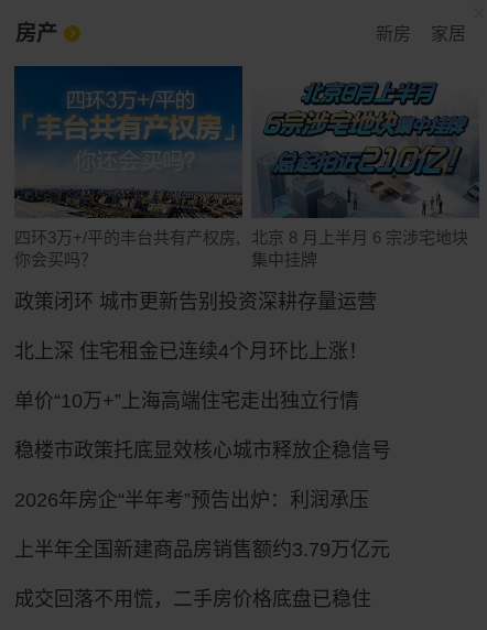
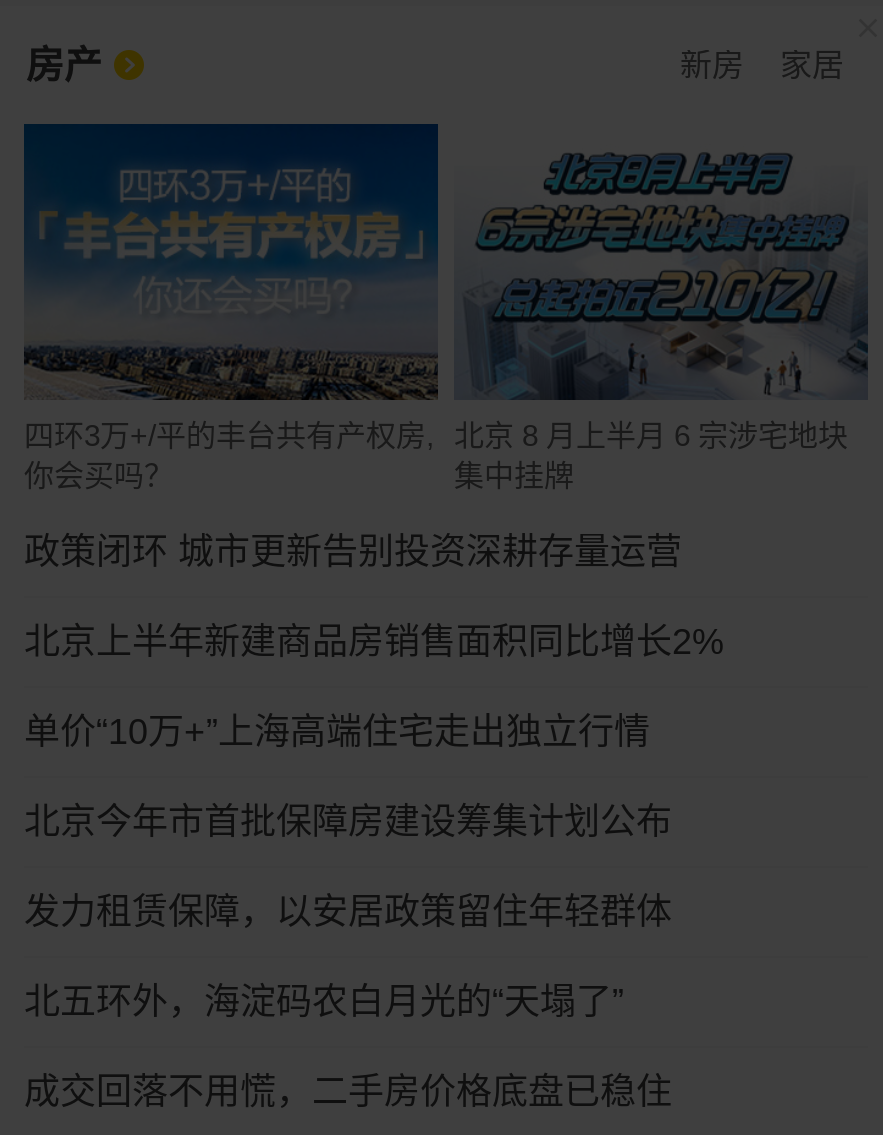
- 北上深 住宅租金已连续4个月环比上涨！
+ 北京上半年新建商品房销售面积同比增长2%

- 稳楼市政策托底显效核心城市释放企稳信号
+ 北京今年市首批保障房建设筹集计划公布

- 2026年房企“半年考”预告出炉：利润承压
+ 发力租赁保障，以安居政策留住年轻群体

- 上半年全国新建商品房销售额约3.79万亿元
+ 北五环外，海淀码农白月光的“天塌了”
